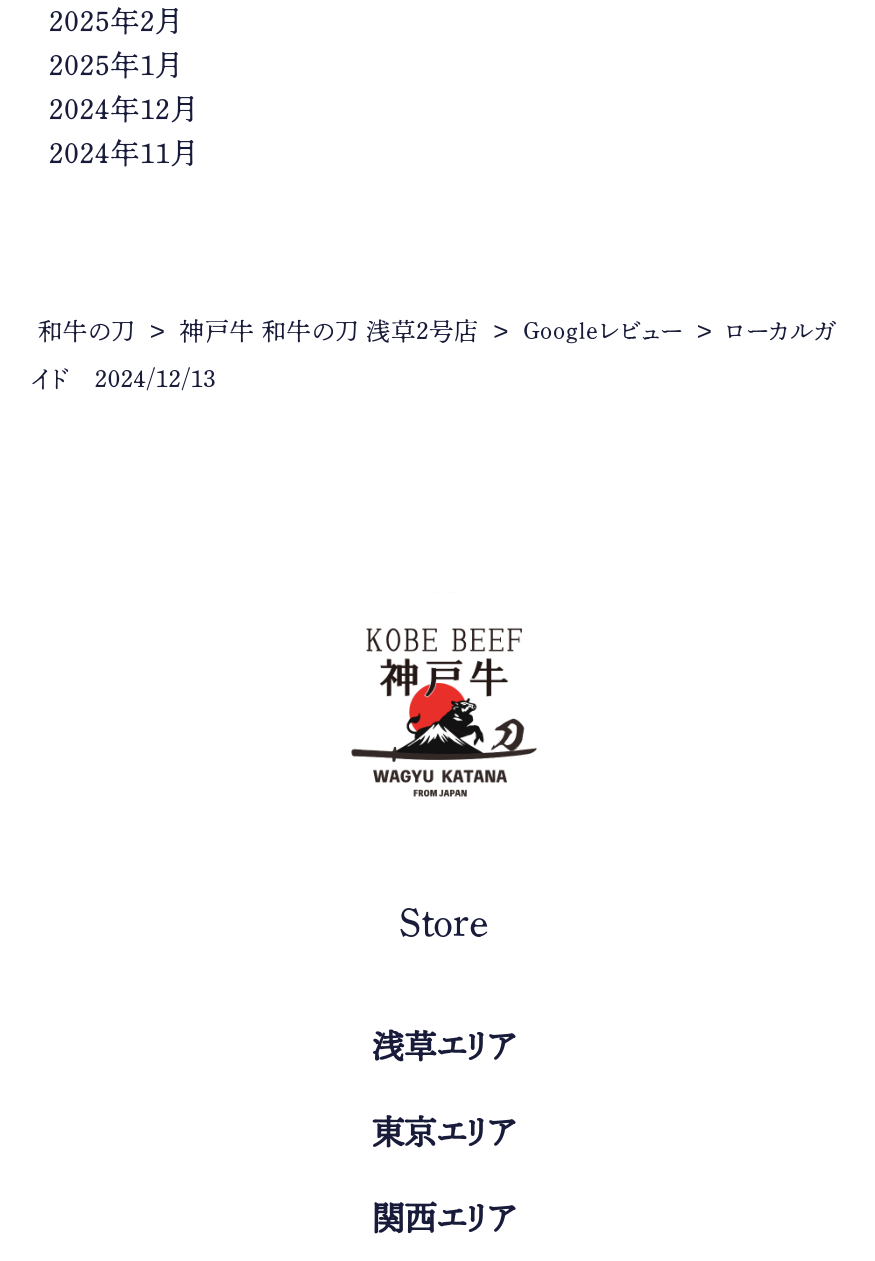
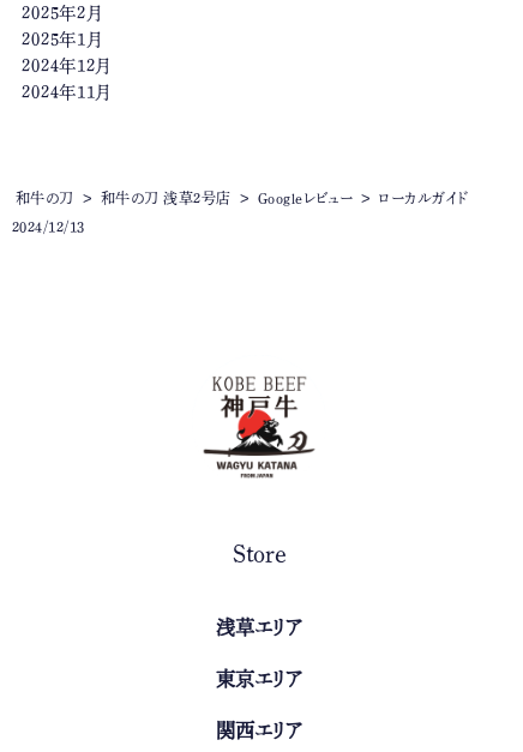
- 和牛の刀 > 神戸牛 和牛の刀 浅草2号店 > Googleレビュー > ローカルガ
+ 和牛の刀 > 和牛の刀 浅草２号店 > Googleレビュー > ローカルガイド

- イド 2024/12/13
+ 2024/12/13
